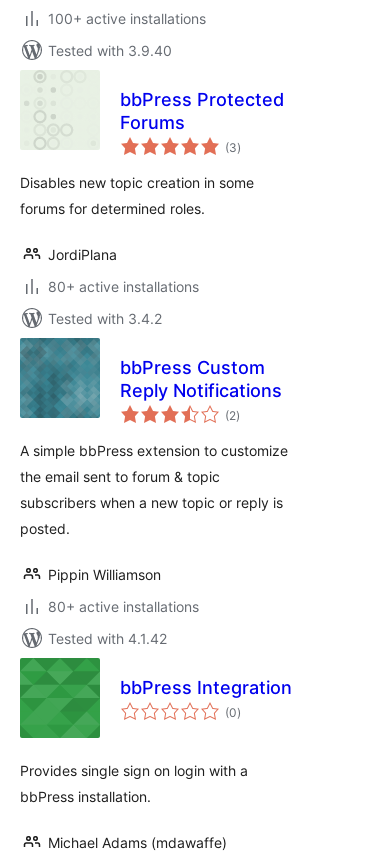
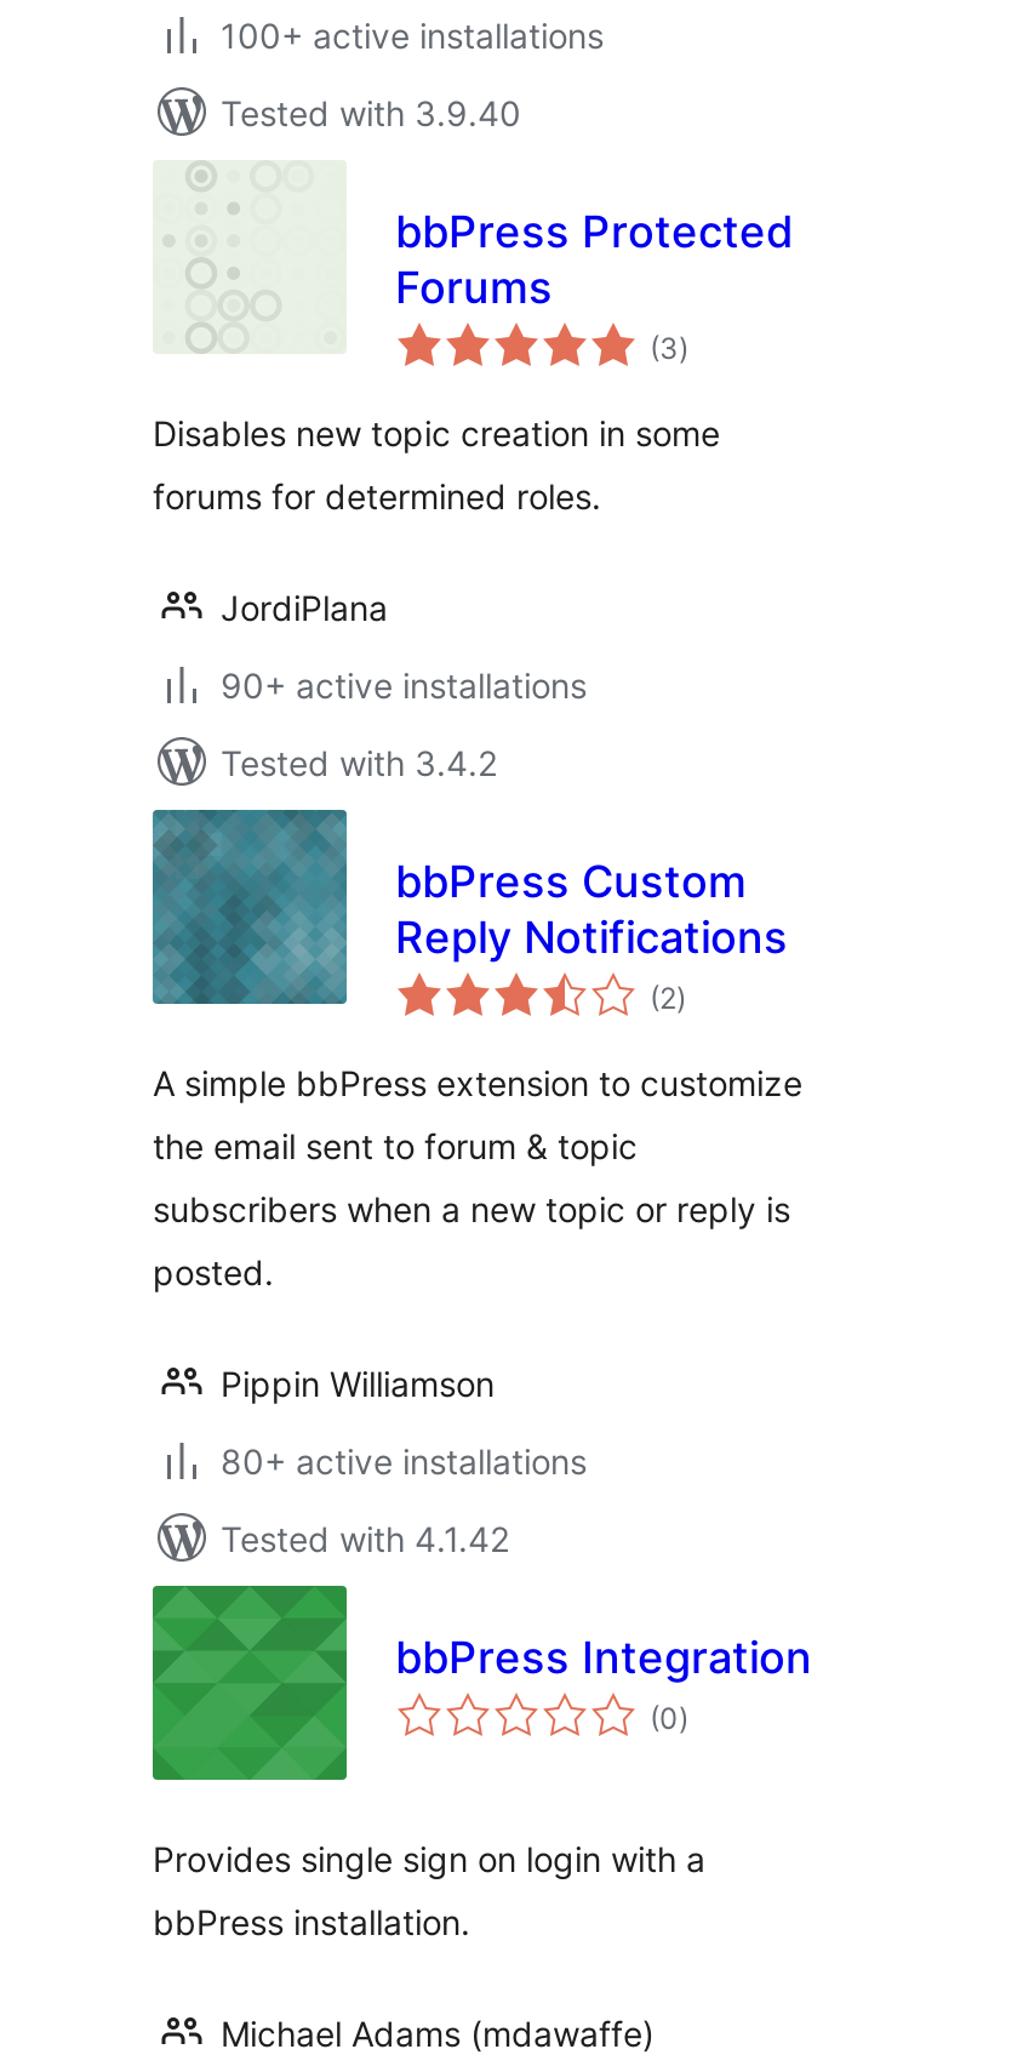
- 80+ active installations
+ 90+ active installations
